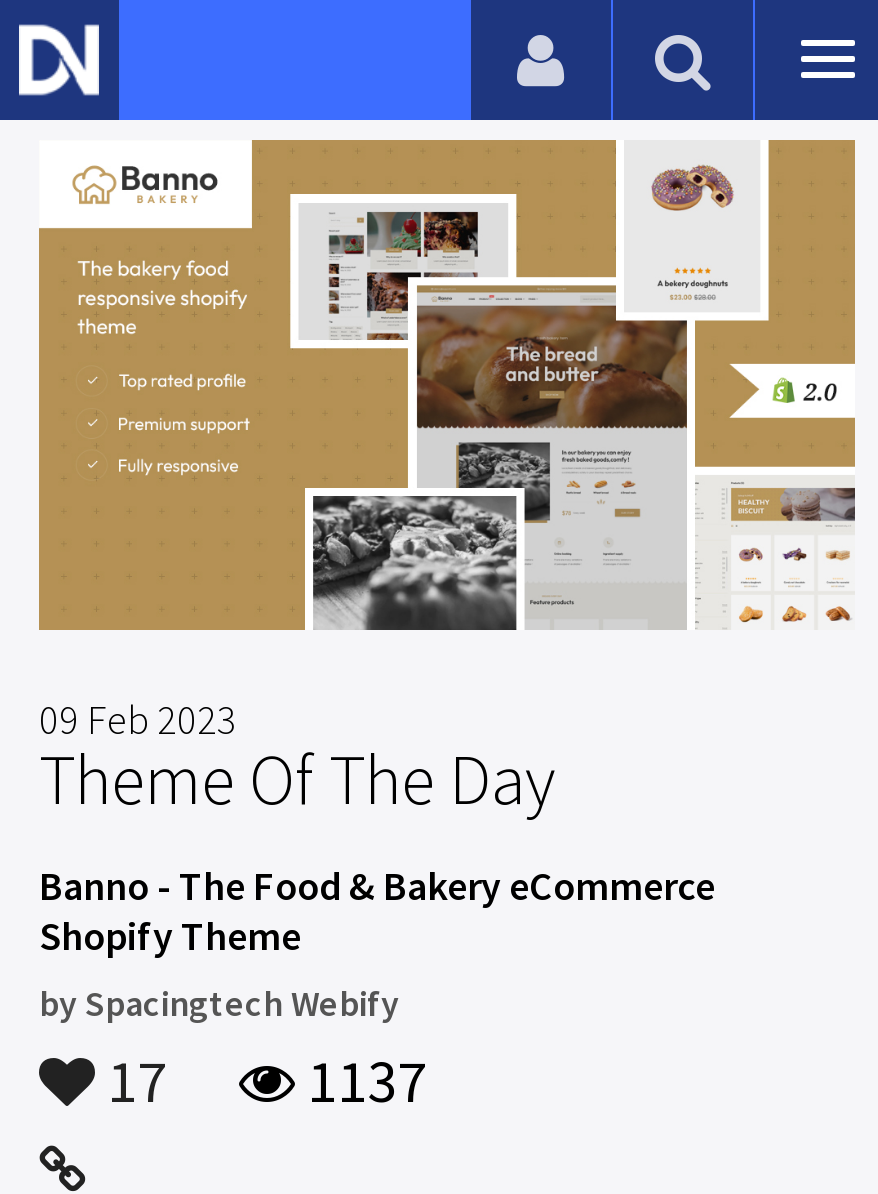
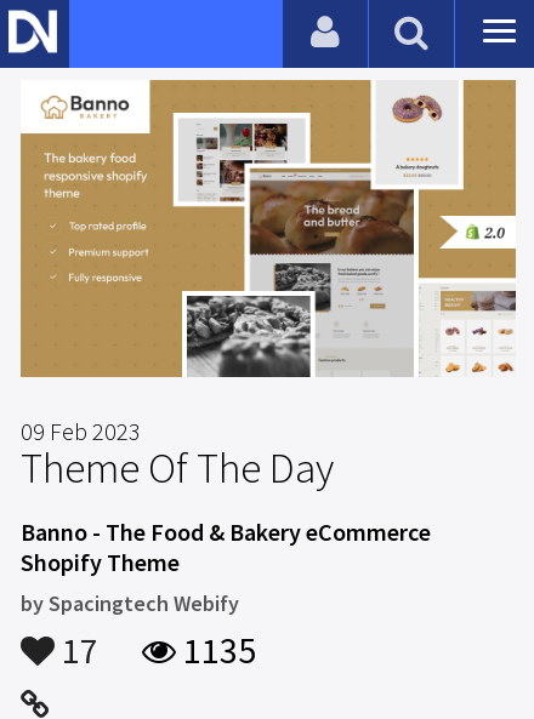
- 17 1137
+ 17 1135
